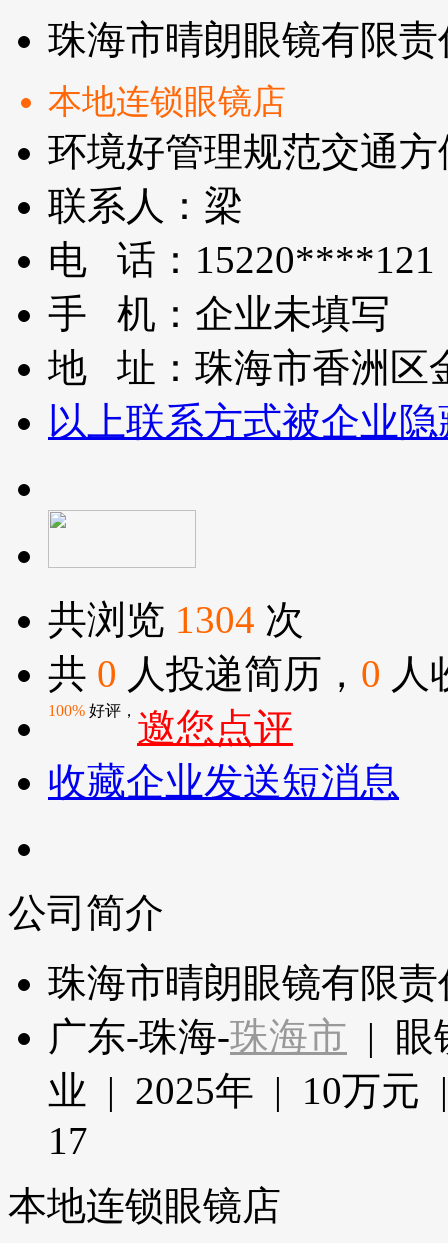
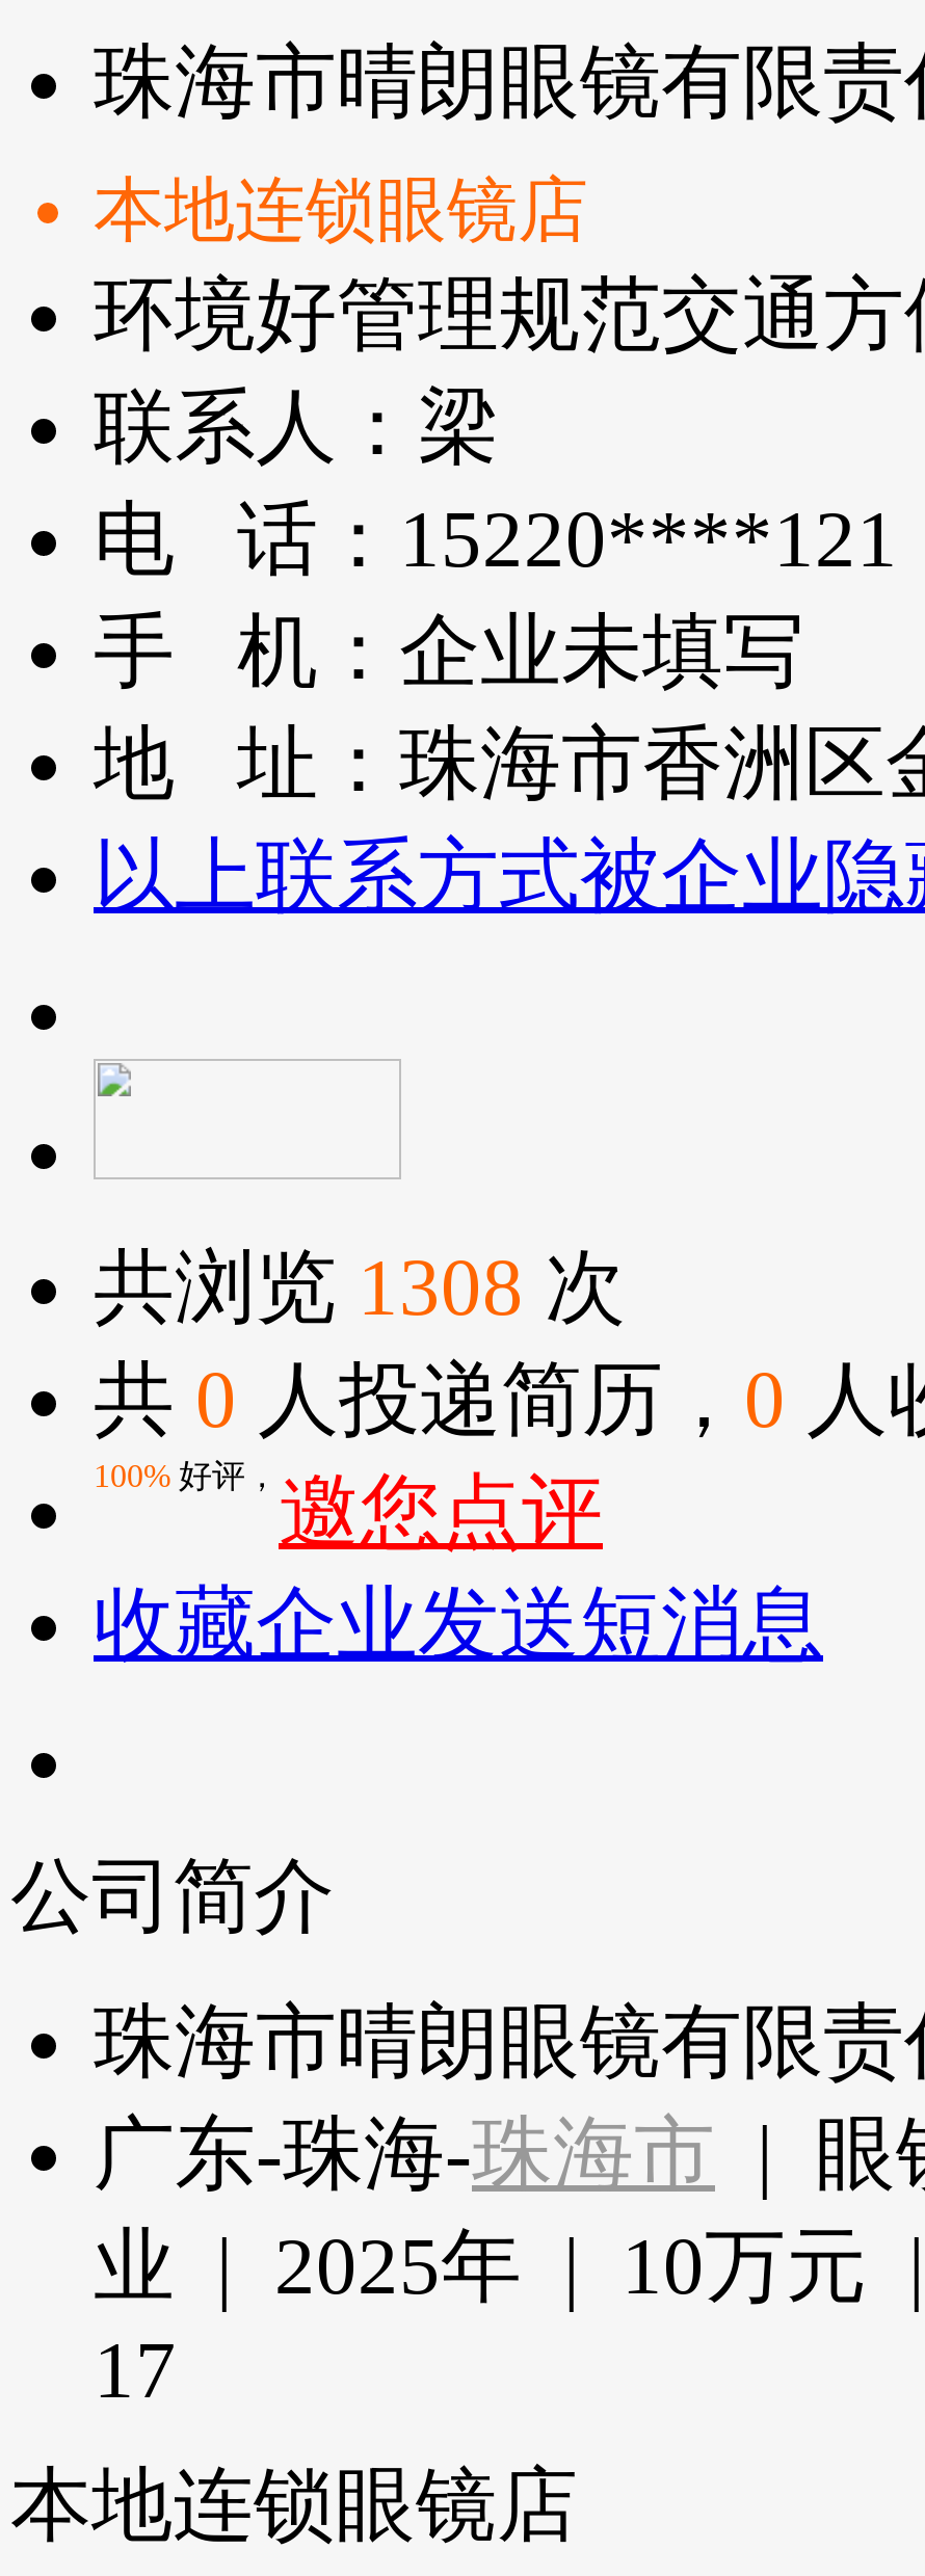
- 共浏览1304次
+ 共浏览1308次
